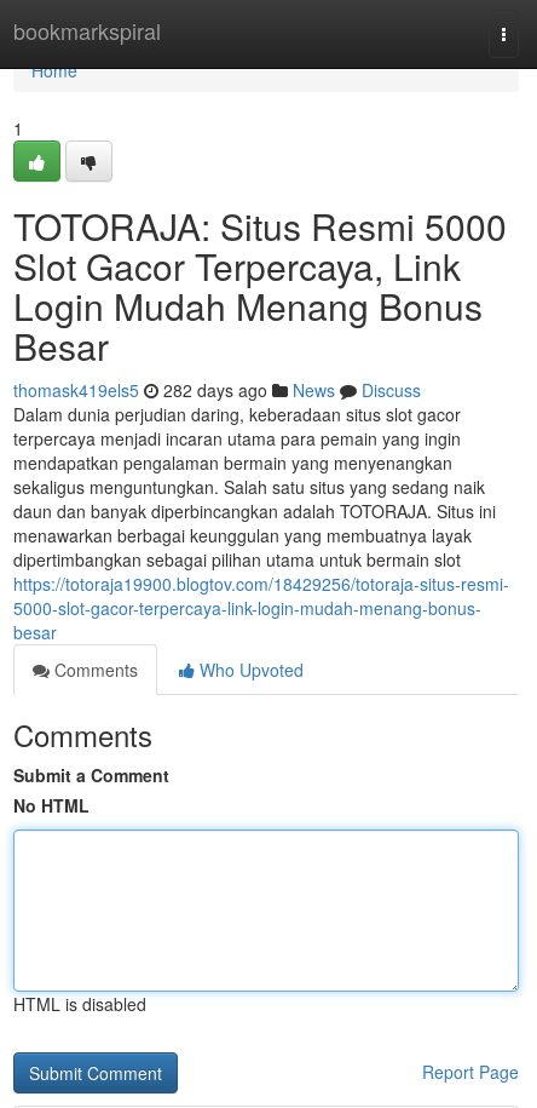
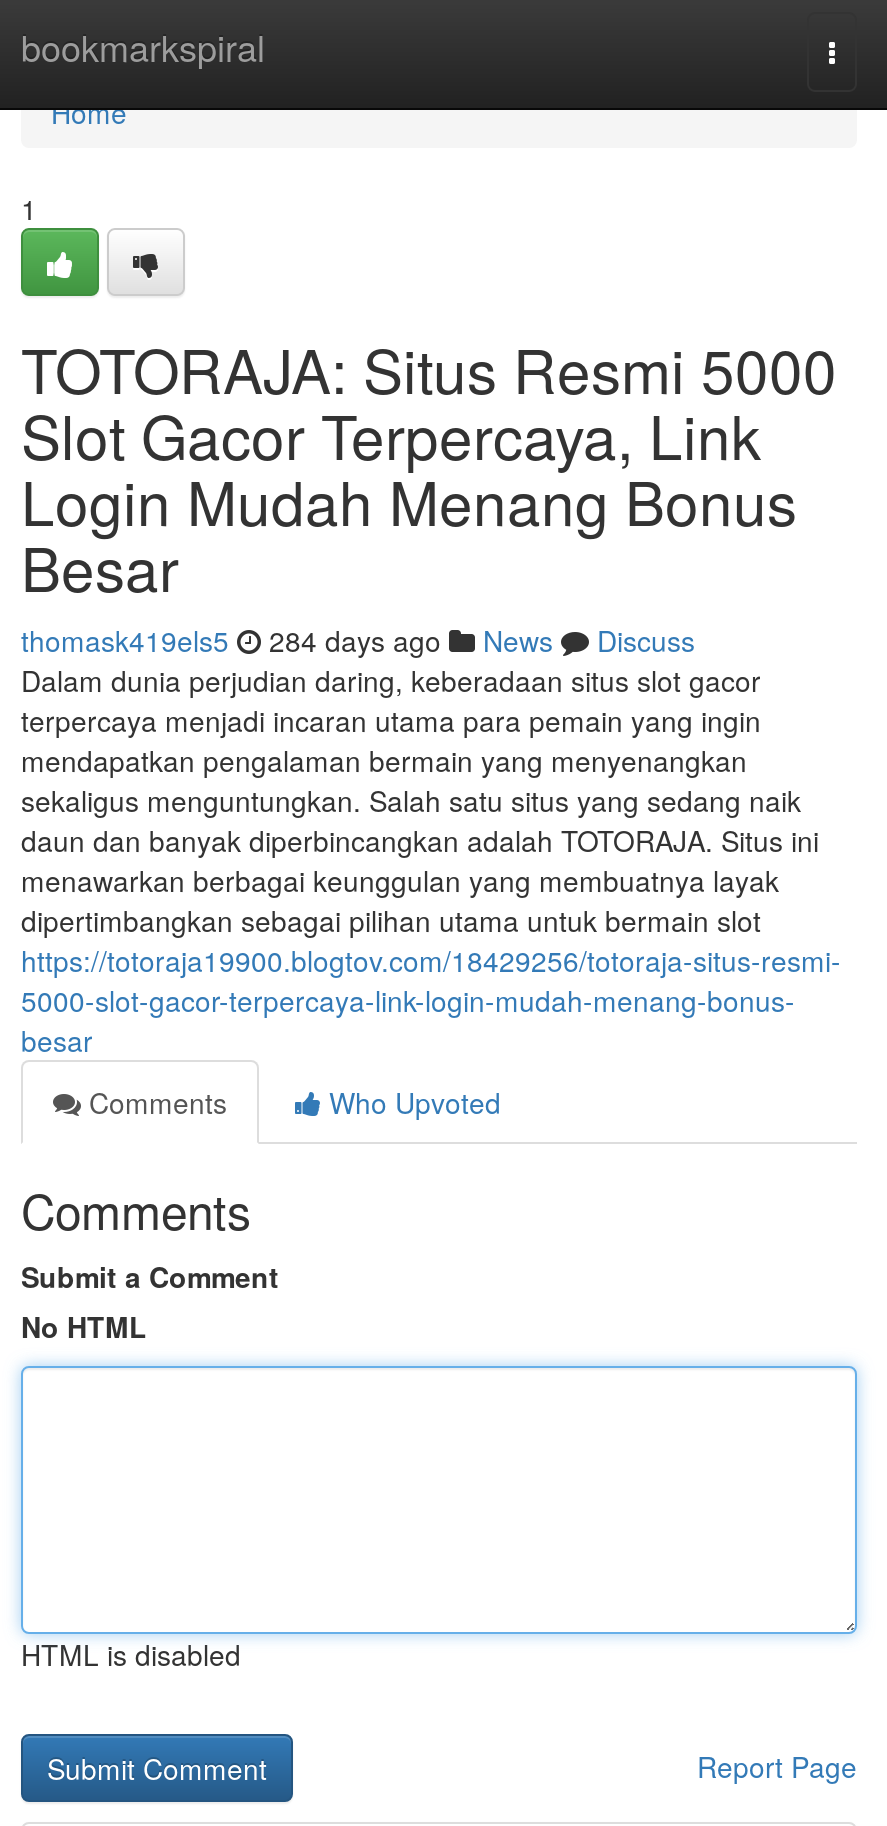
- thomask419els5 282 days ago News Discuss
+ thomask419els5 284 days ago News Discuss
